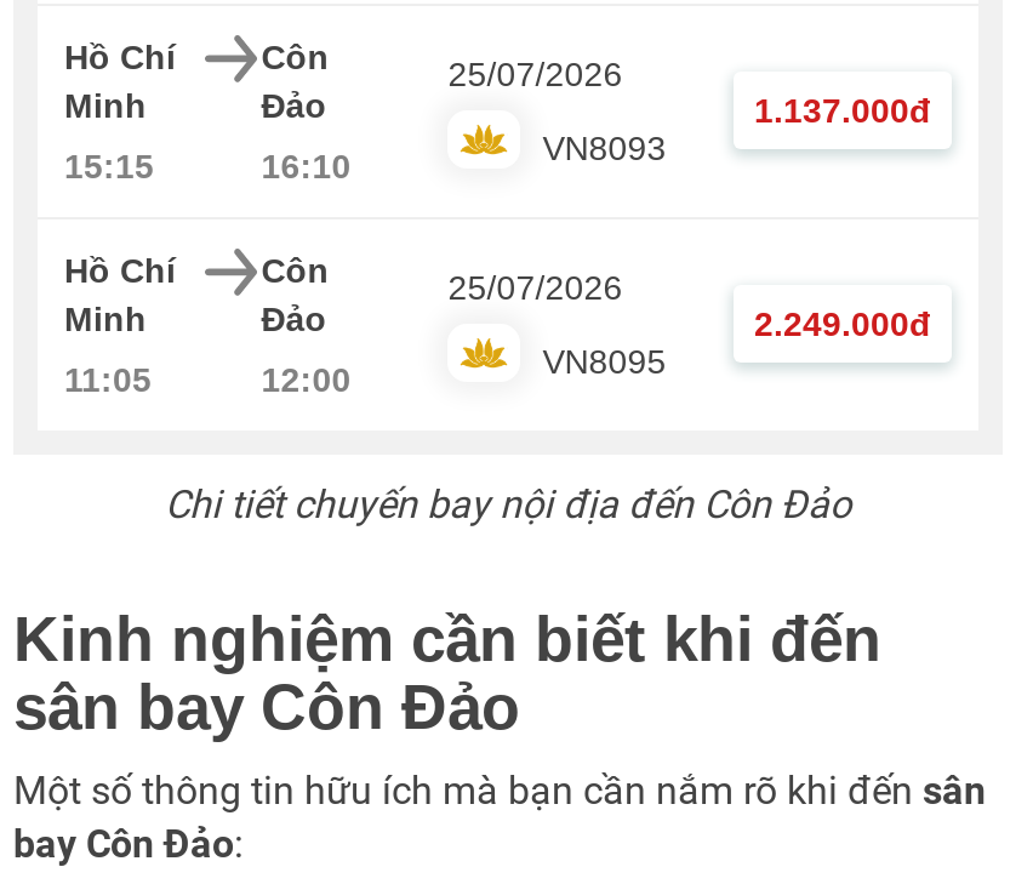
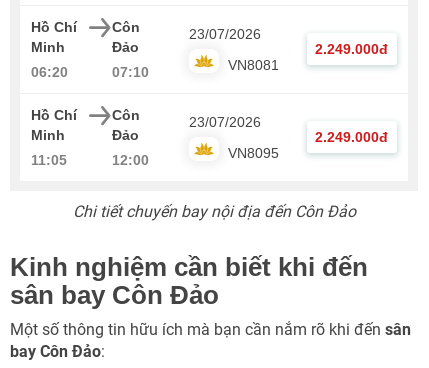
- 25/07/2026
+ 23/07/2026

- 1.137.000đ
+ 2.249.000đ

- VN8093
+ VN8081

- 15:15
- 16:10
+ 06:20
+ 07:10

- 25/07/2026
+ 23/07/2026
